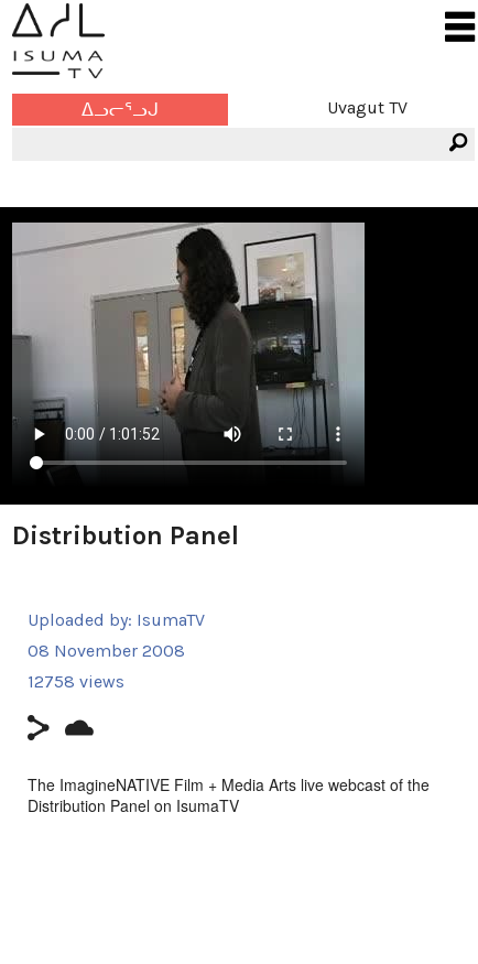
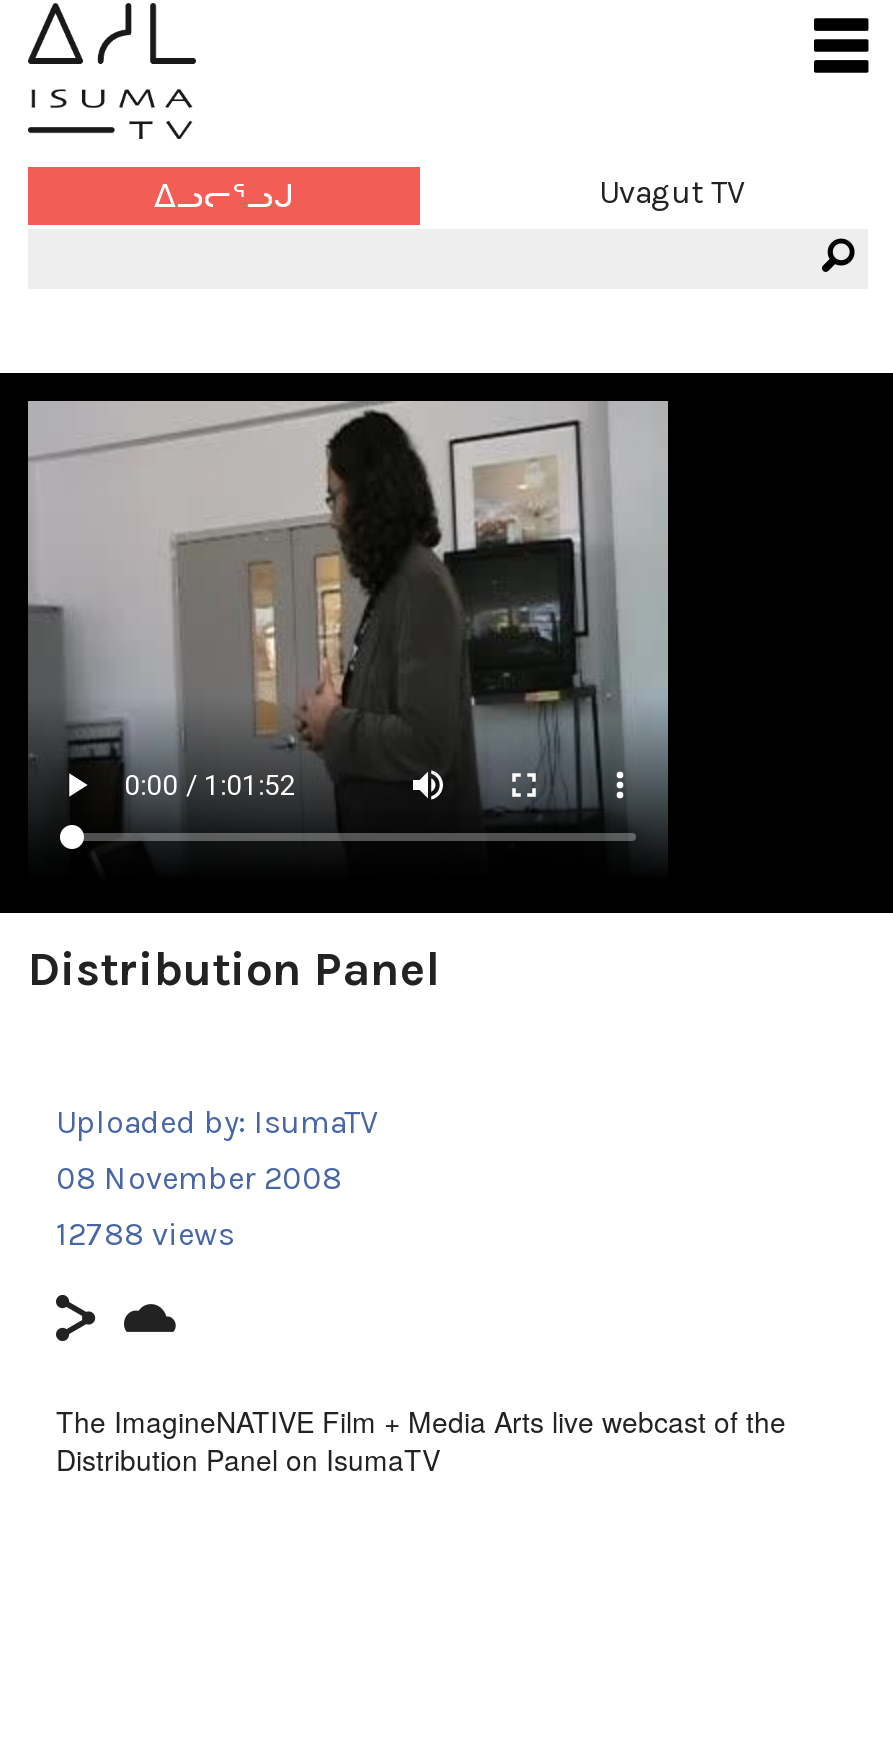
- 12758 views
+ 12788 views
